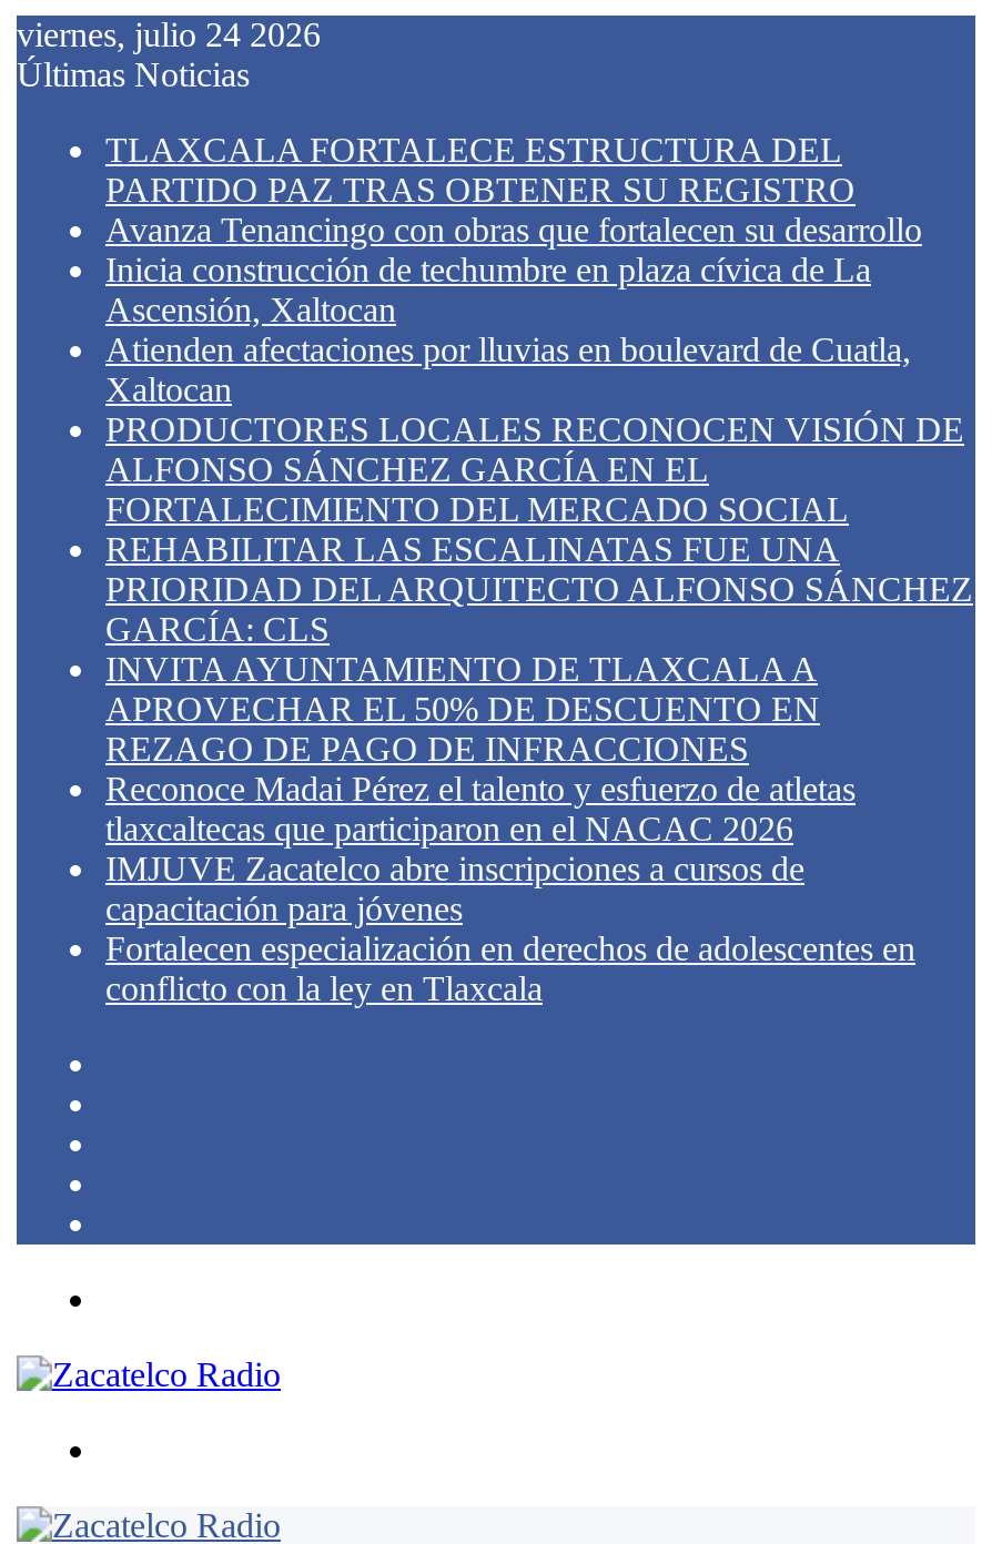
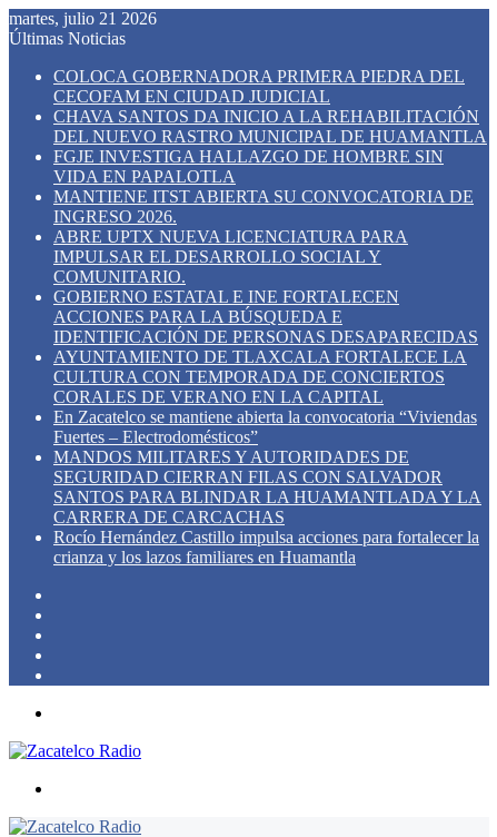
- viernes, julio 24 2026
+ martes, julio 21 2026

- TLAXCALA FORTALECE ESTRUCTURA DEL
- PARTIDO PAZ TRAS OBTENER SU REGISTRO
- Avanza Tenancingo con obras que fortalecen su desarrollo
- Inicia construcción de techumbre en plaza cívica de La
- Ascensión, Xaltocan
- Atienden afectaciones por lluvias en boulevard de Cuatla,
- Xaltocan
- PRODUCTORES LOCALES RECONOCEN VISIÓN DE
- ALFONSO SÁNCHEZ GARCÍA EN EL
- FORTALECIMIENTO DEL MERCADO SOCIAL
- REHABILITAR LAS ESCALINATAS FUE UNA
- PRIORIDAD DEL ARQUITECTO ALFONSO SÁNCHEZ
- GARCÍA: CLS
- INVITA AYUNTAMIENTO DE TLAXCALA A
- APROVECHAR EL 50% DE DESCUENTO EN
- REZAGO DE PAGO DE INFRACCIONES
- Reconoce Madai Pérez el talento y esfuerzo de atletas
- tlaxcaltecas que participaron en el NACAC 2026
- IMJUVE Zacatelco abre inscripciones a cursos de
- capacitación para jóvenes
- Fortalecen especialización en derechos de adolescentes en
- conflicto con la ley en Tlaxcala
+ COLOCA GOBERNADORA PRIMERA PIEDRA DEL
+ CECOFAM EN CIUDAD JUDICIAL
+ CHAVA SANTOS DA INICIO A LA REHABILITACIÓN
+ DEL NUEVO RASTRO MUNICIPAL DE HUAMANTLA
+ FGJE INVESTIGA HALLAZGO DE HOMBRE SIN
+ VIDA EN PAPALOTLA
+ MANTIENE ITST ABIERTA SU CONVOCATORIA DE
+ INGRESO 2026.
+ ABRE UPTX NUEVA LICENCIATURA PARA
+ IMPULSAR EL DESARROLLO SOCIAL Y
+ COMUNITARIO.
+ GOBIERNO ESTATAL E INE FORTALECEN
+ ACCIONES PARA LA BÚSQUEDA E
+ IDENTIFICACIÓN DE PERSONAS DESAPARECIDAS
+ AYUNTAMIENTO DE TLAXCALA FORTALECE LA
+ CULTURA CON TEMPORADA DE CONCIERTOS
+ CORALES DE VERANO EN LA CAPITAL
+ En Zacatelco se mantiene abierta la convocatoria “Viviendas
+ Fuertes – Electrodomésticos”
+ MANDOS MILITARES Y AUTORIDADES DE
+ SEGURIDAD CIERRAN FILAS CON SALVADOR
+ SANTOS PARA BLINDAR LA HUAMANTLADA Y LA
+ CARRERA DE CARCACHAS
+ Rocío Hernández Castillo impulsa acciones para fortalecer la
+ crianza y los lazos familiares en Huamantla
